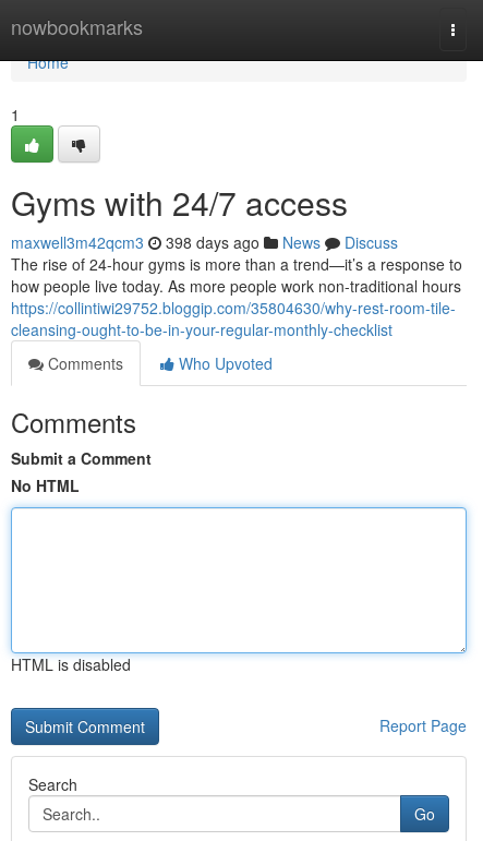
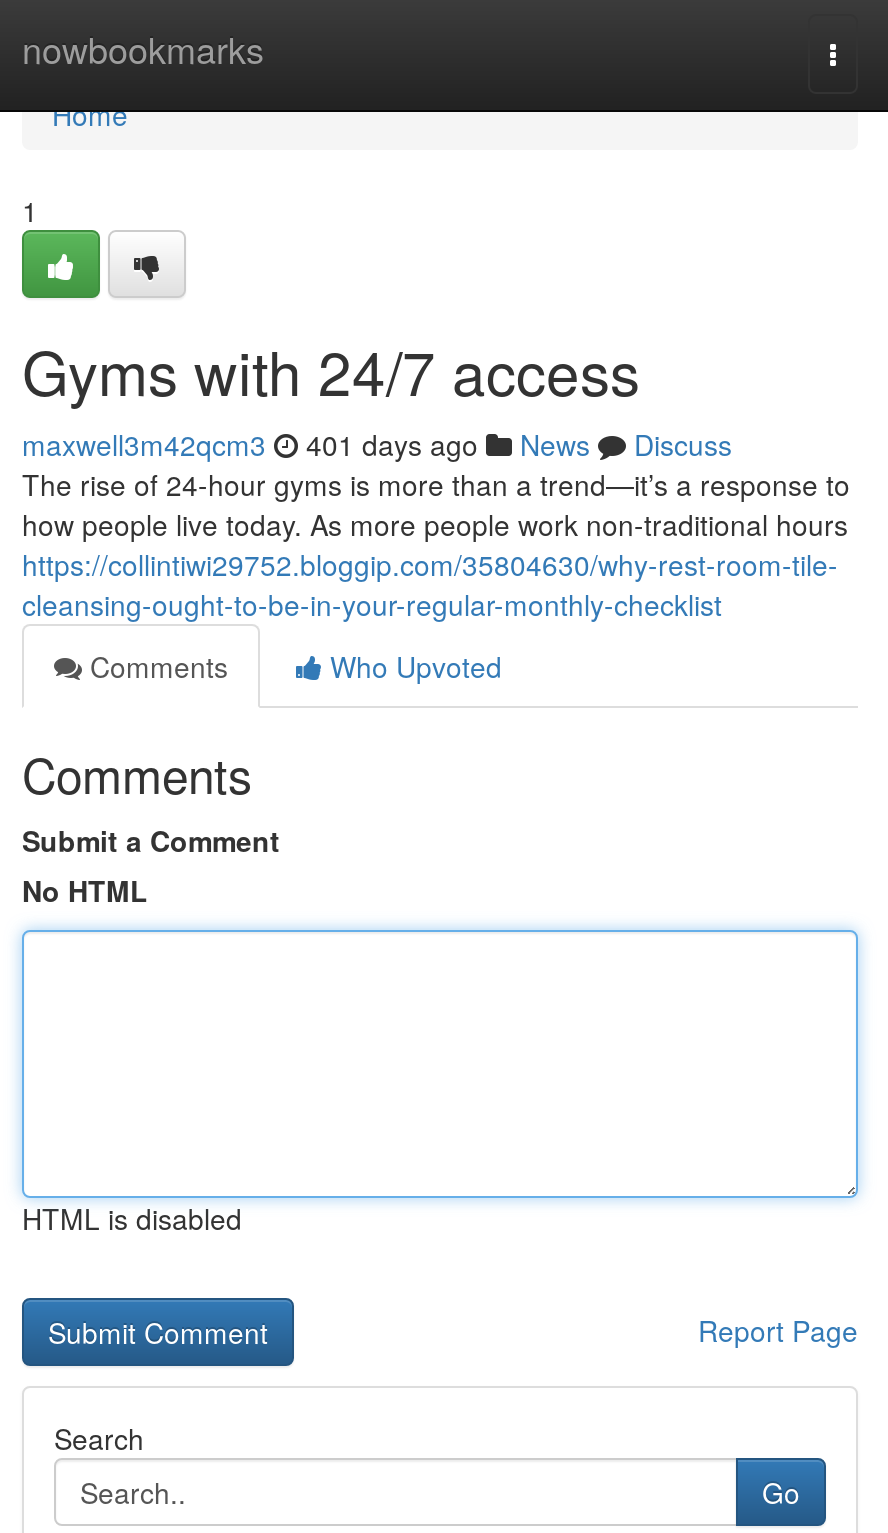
- maxwell3m42qcm3 398 days ago News Discuss
+ maxwell3m42qcm3 401 days ago News Discuss
